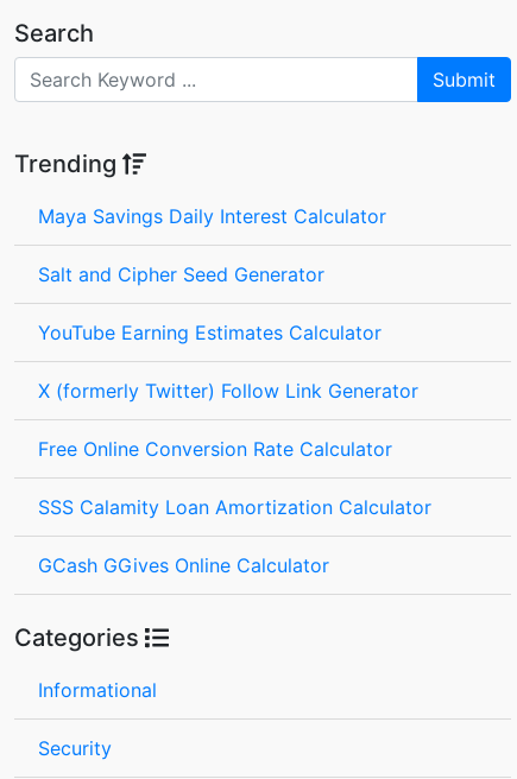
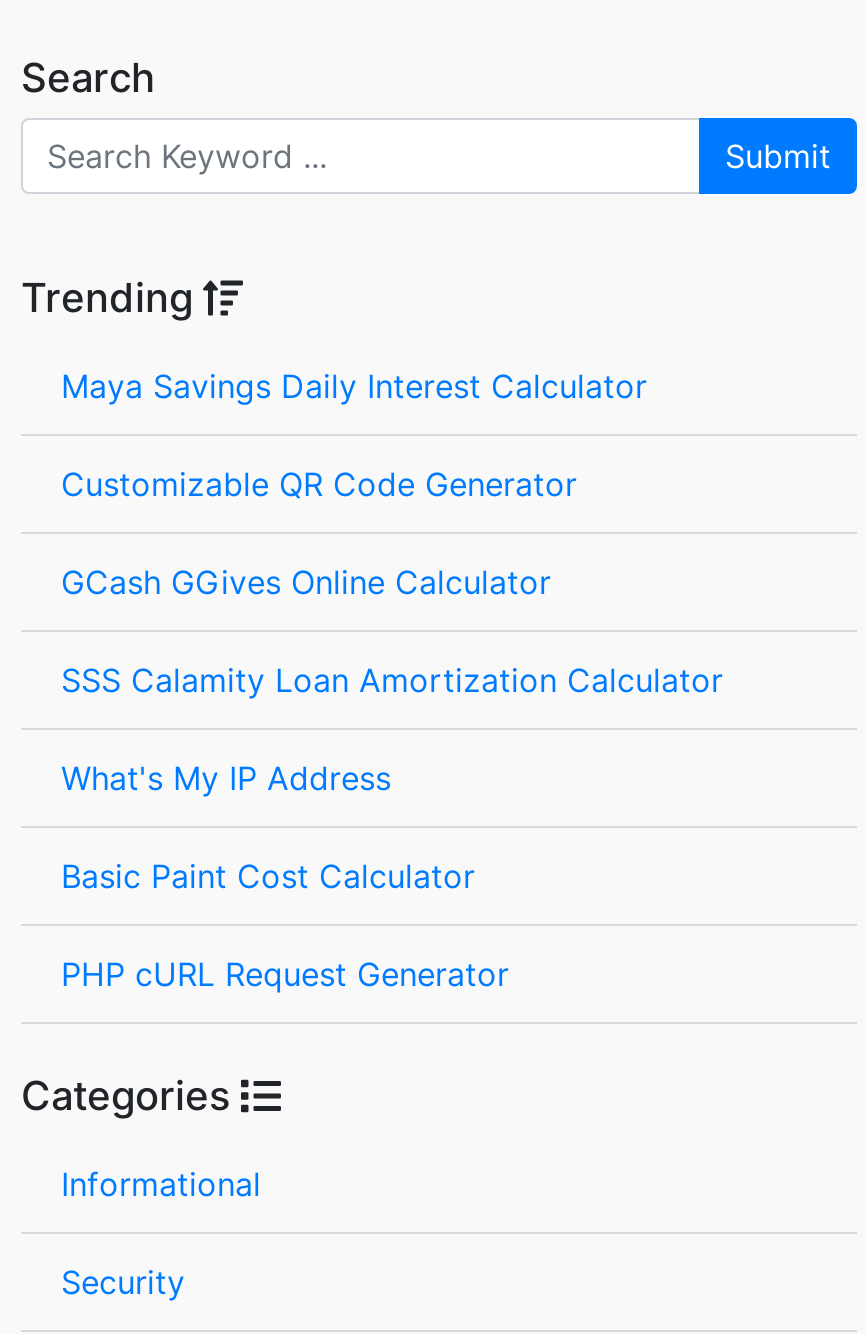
- Salt and Cipher Seed Generator
- YouTube Earning Estimates Calculator
- X (formerly Twitter) Follow Link Generator
- Free Online Conversion Rate Calculator
+ Customizable QR Code Generator

moved up: SSS Calamity Loan Amortization Calculator

+ What's My IP Address
+ Basic Paint Cost Calculator
+ PHP cURL Request Generator

moved up: GCash GGives Online Calculator
